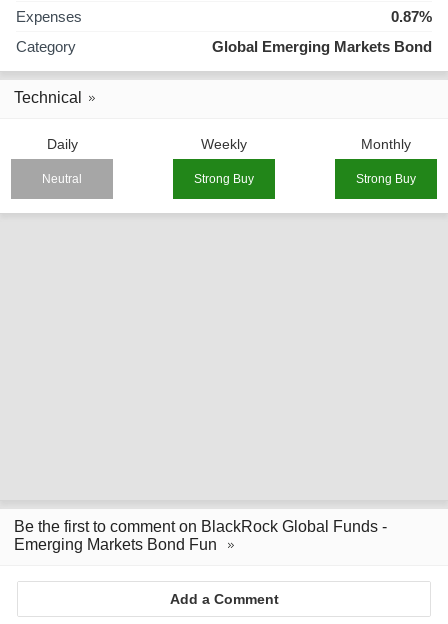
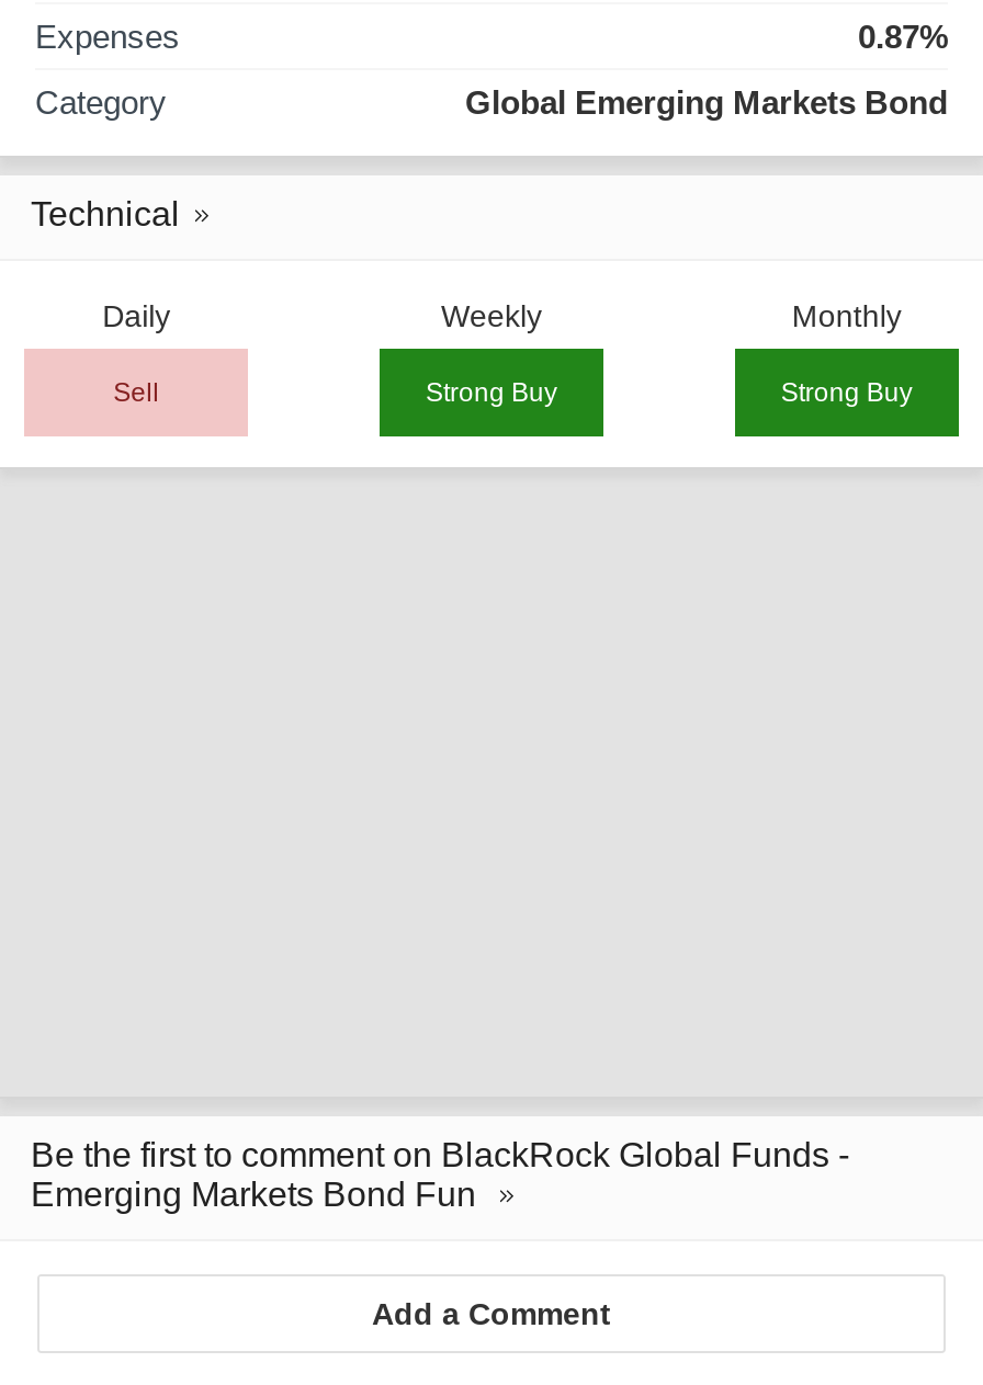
- Neutral
+ Sell
